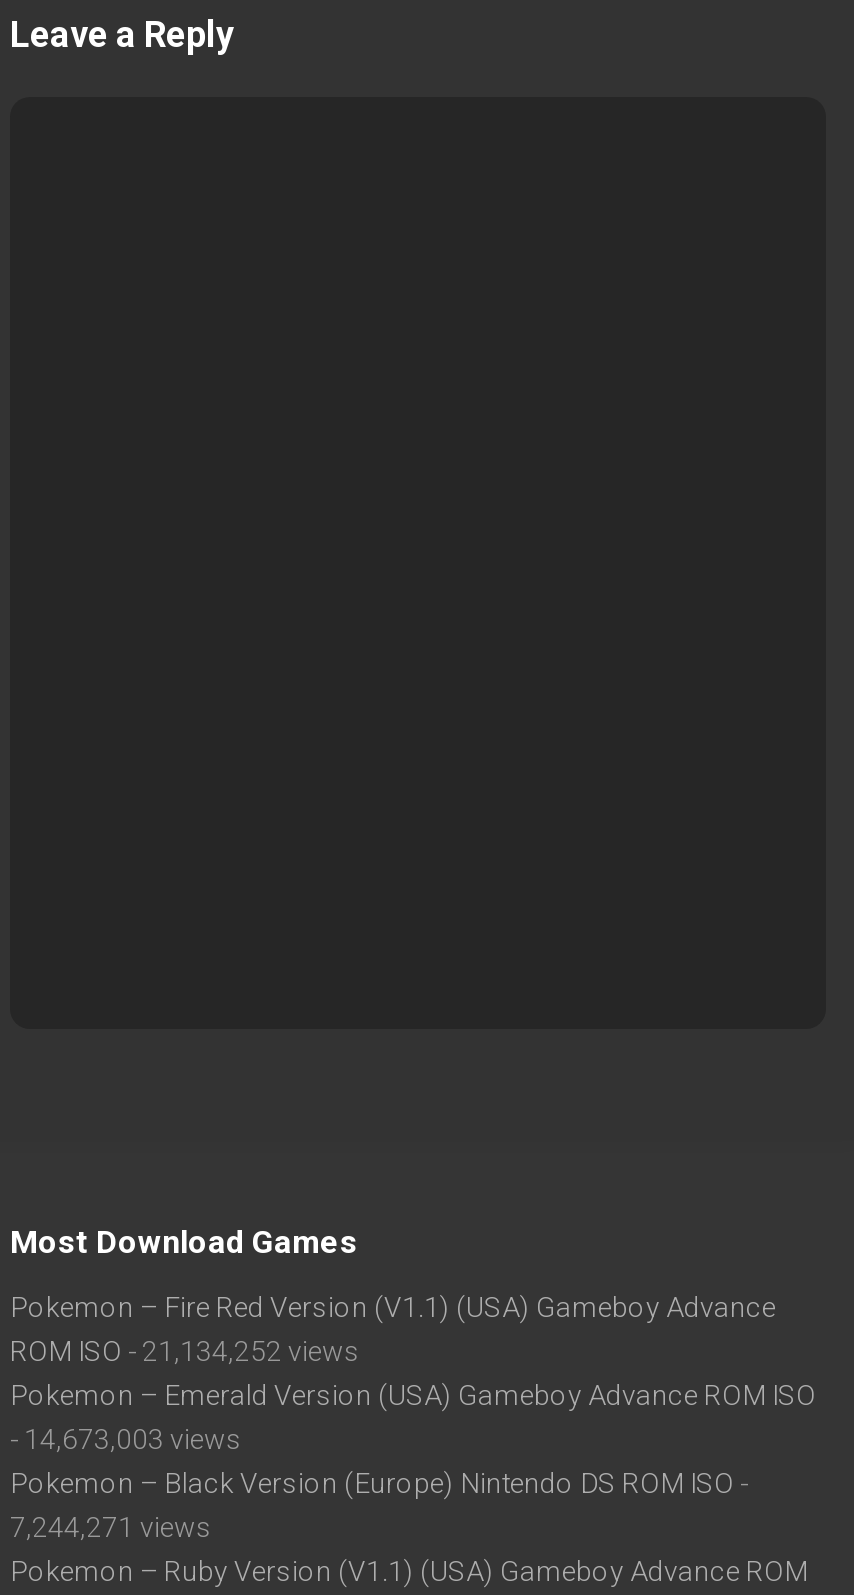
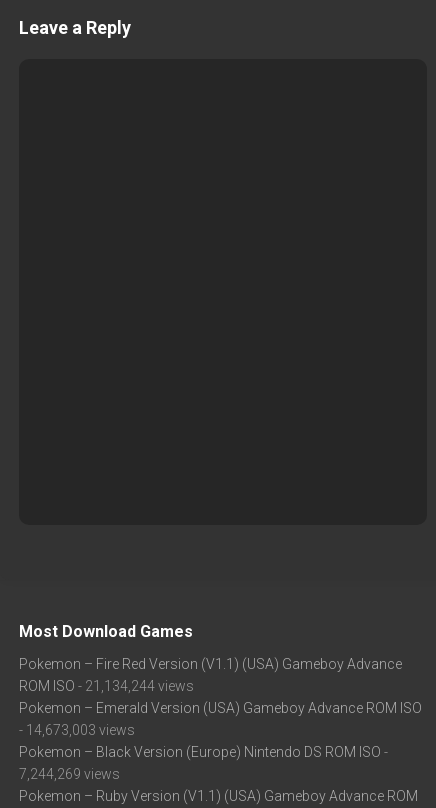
- ROM ISO - 21,134,252 views
+ ROM ISO - 21,134,244 views

- 7,244,271 views
+ 7,244,269 views
